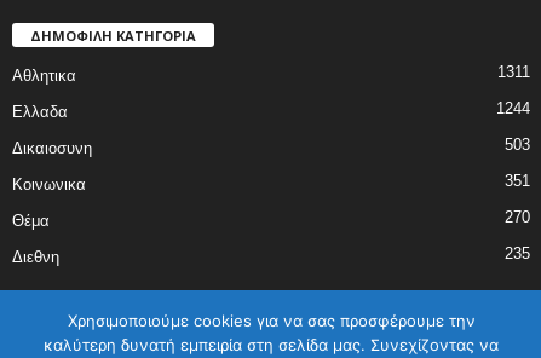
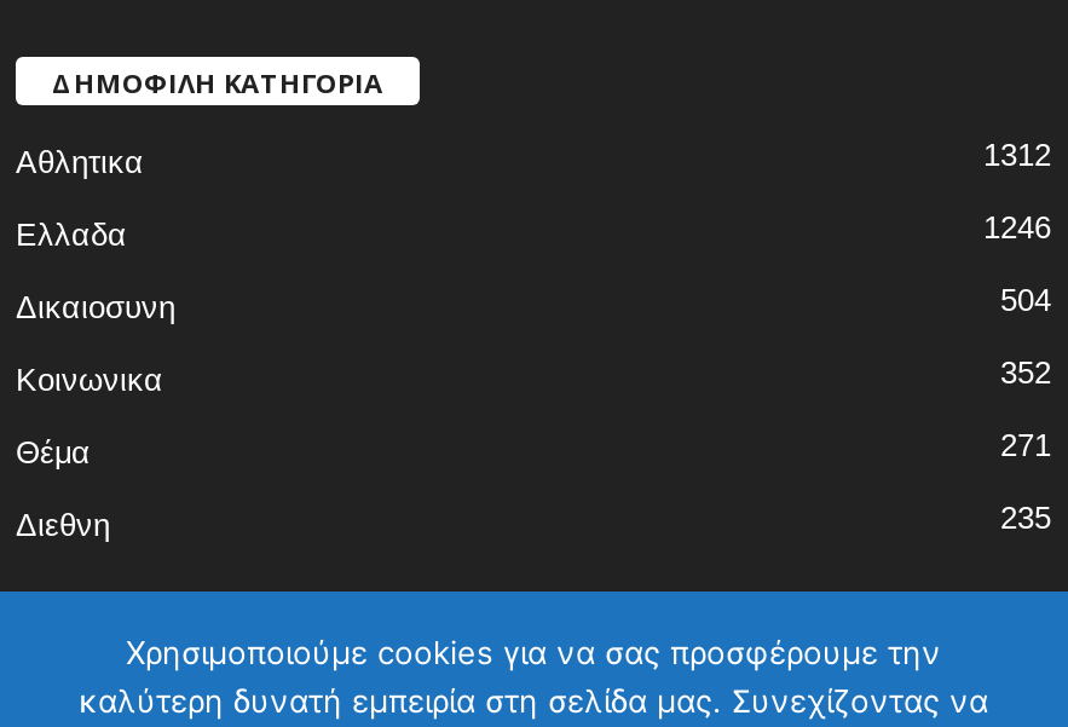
- 1311
+ 1312

- 1244
+ 1246

- 503
+ 504

- 351
+ 352

- 270
+ 271
